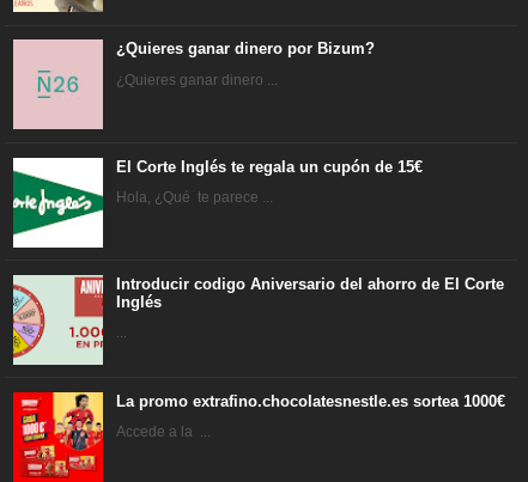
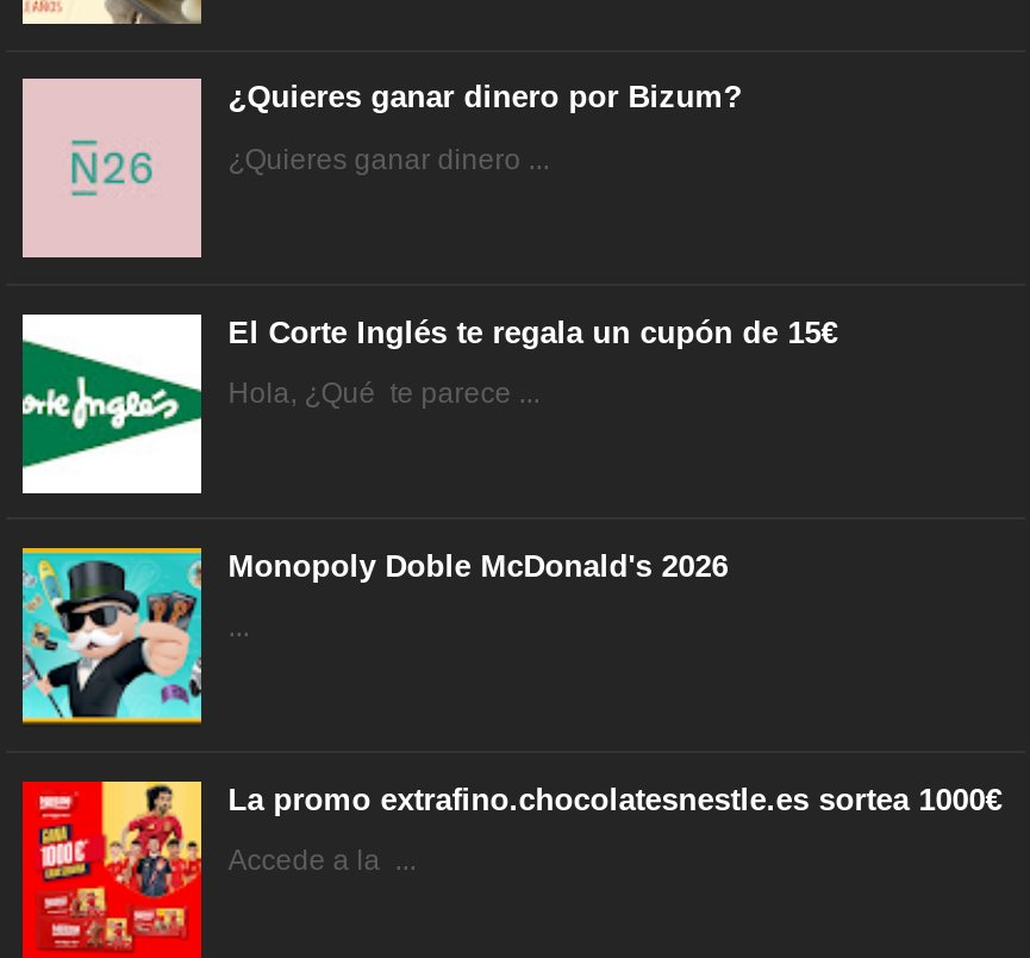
- [image]
- Introducir codigo Aniversario del ahorro de El Corte
- Inglés
+ [image]
+ Monopoly Doble McDonald's 2026
